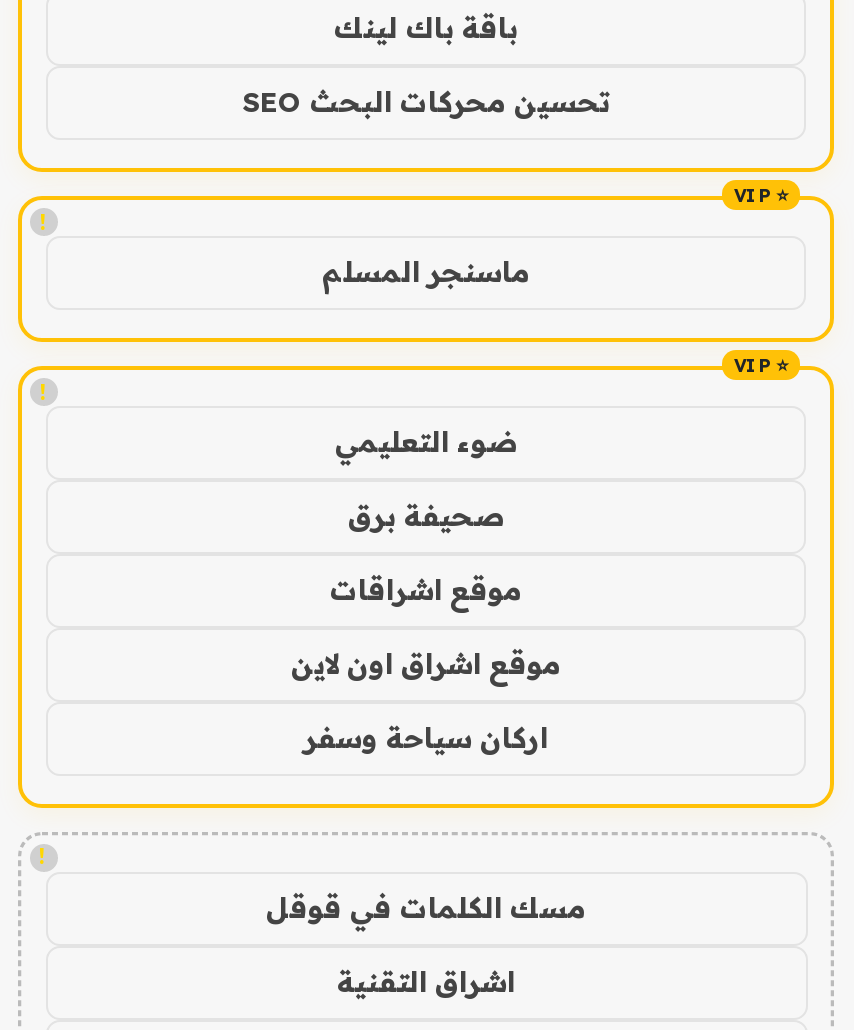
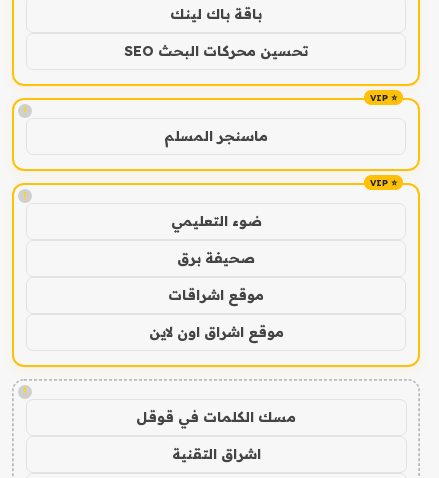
- اركان سياحة وسفر
